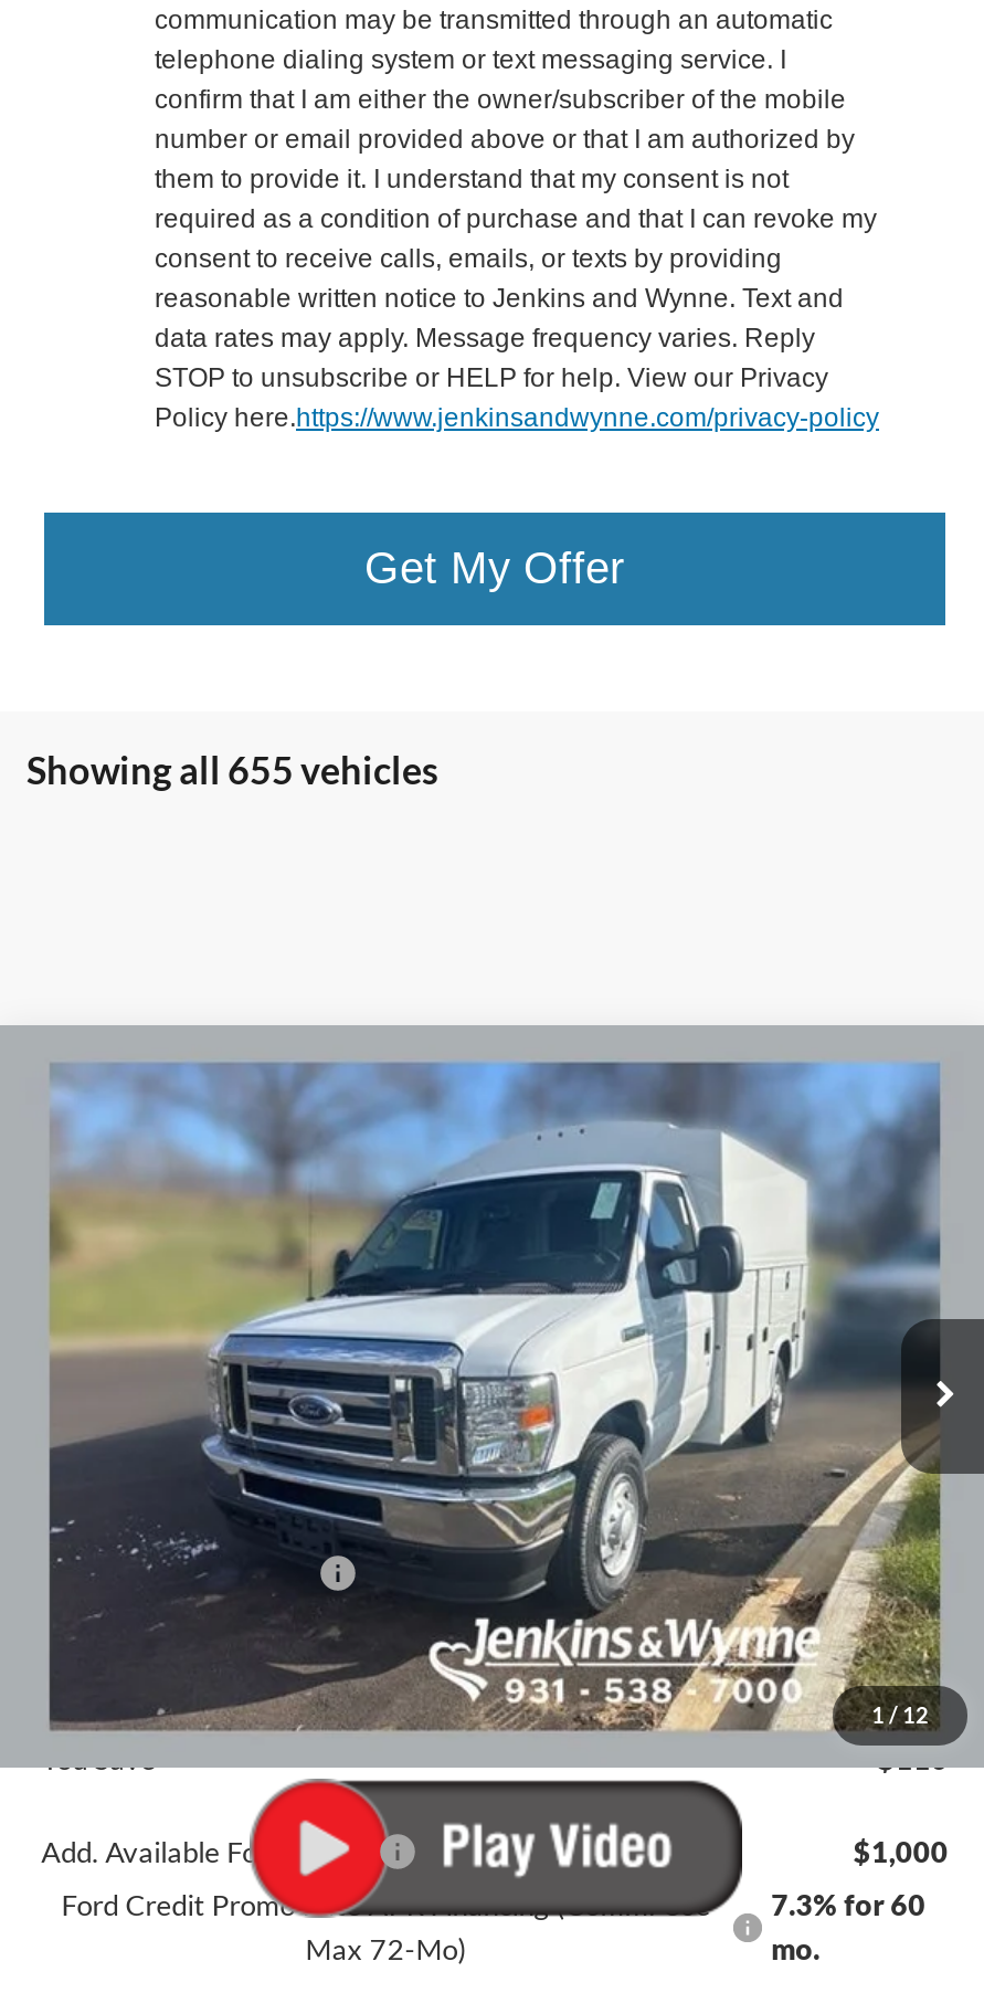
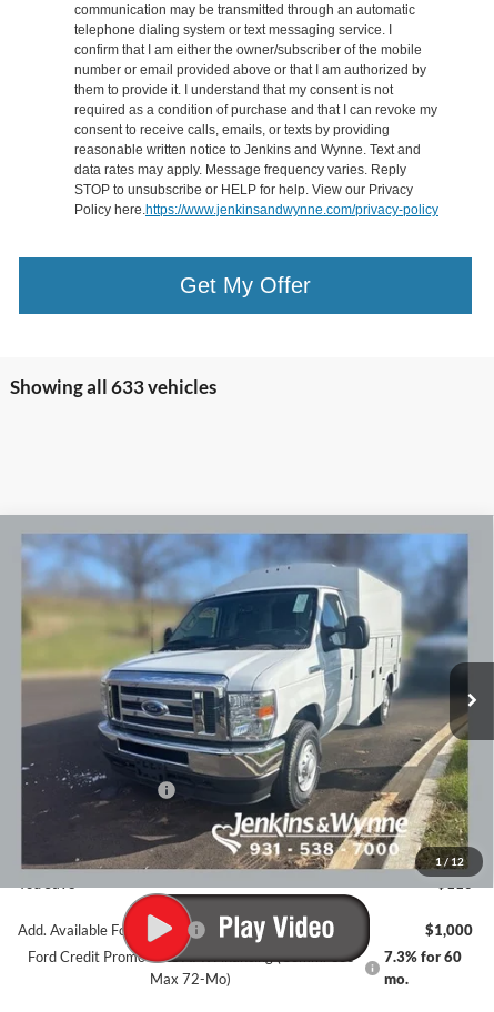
- Showing all 655 vehicles
+ Showing all 633 vehicles
